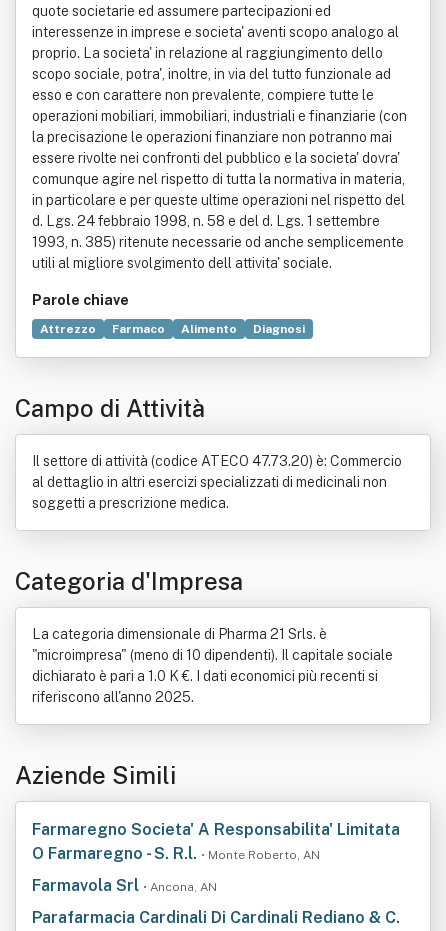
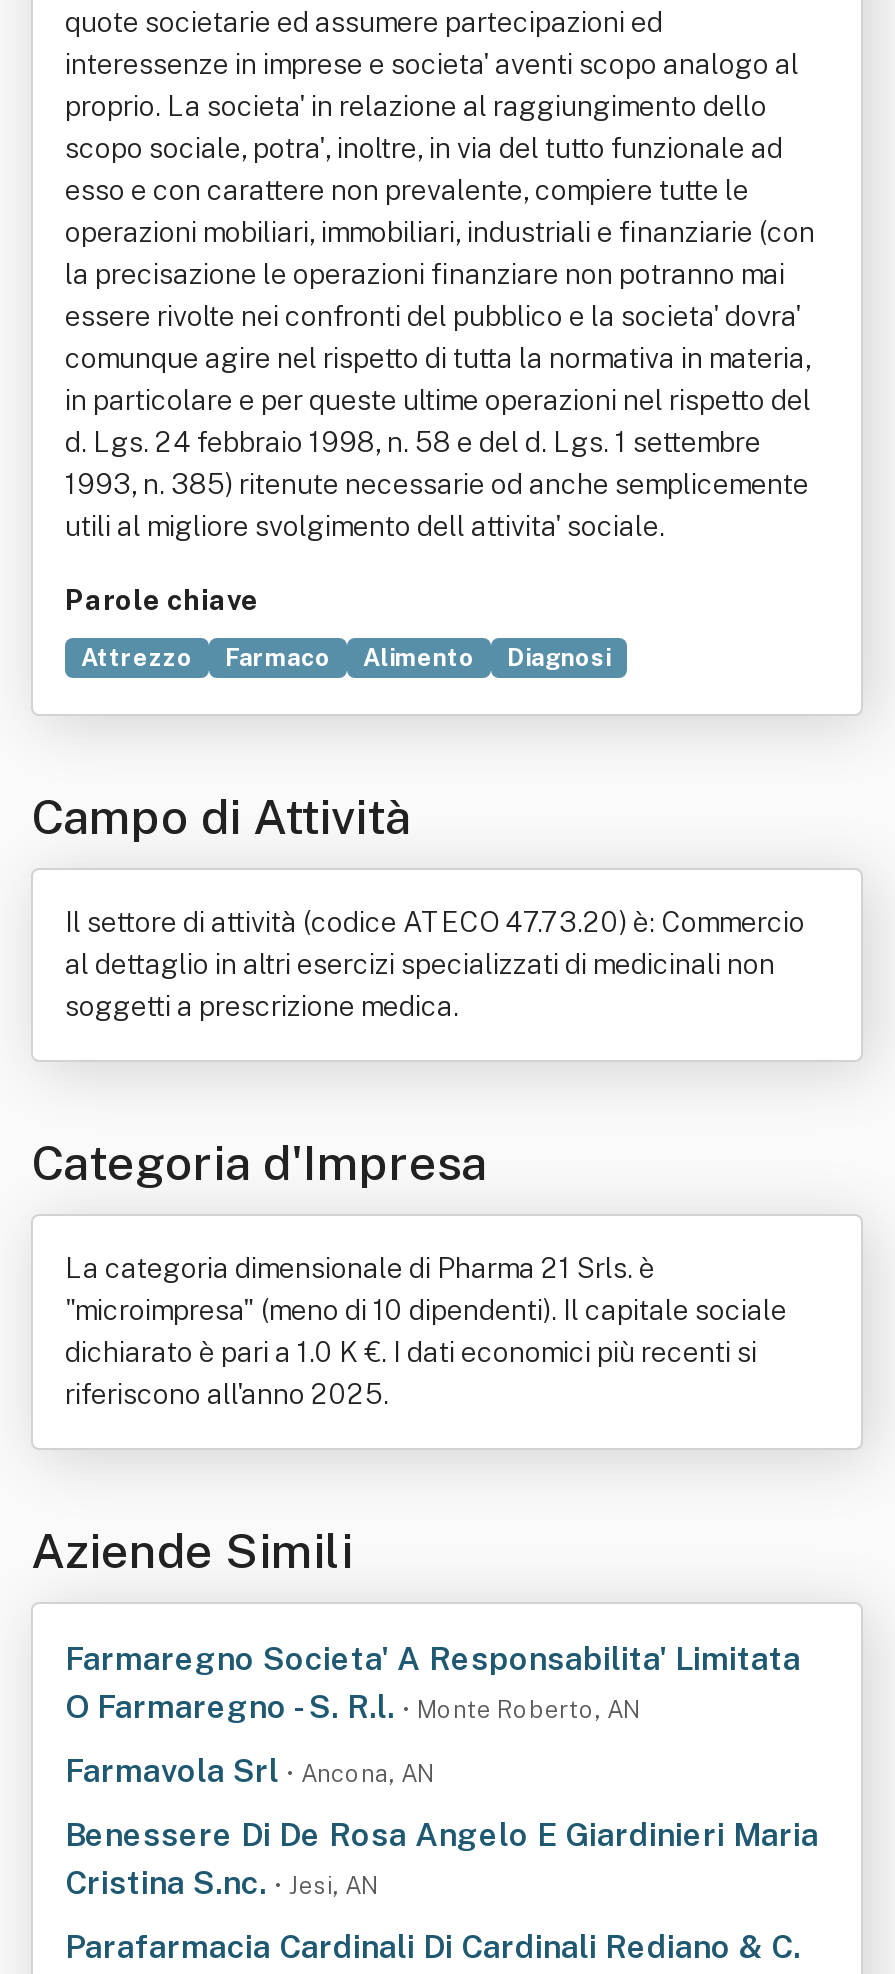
+ Benessere Di De Rosa Angelo E Giardinieri Maria
+ Cristina S.nc. • Jesi, AN
